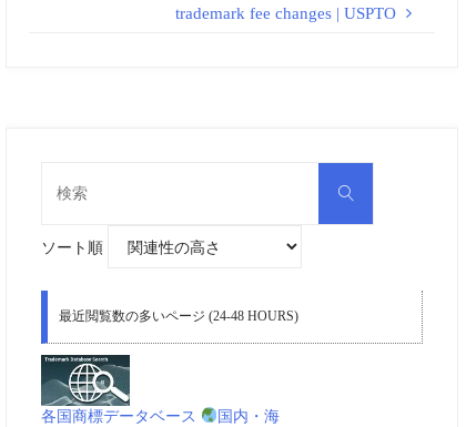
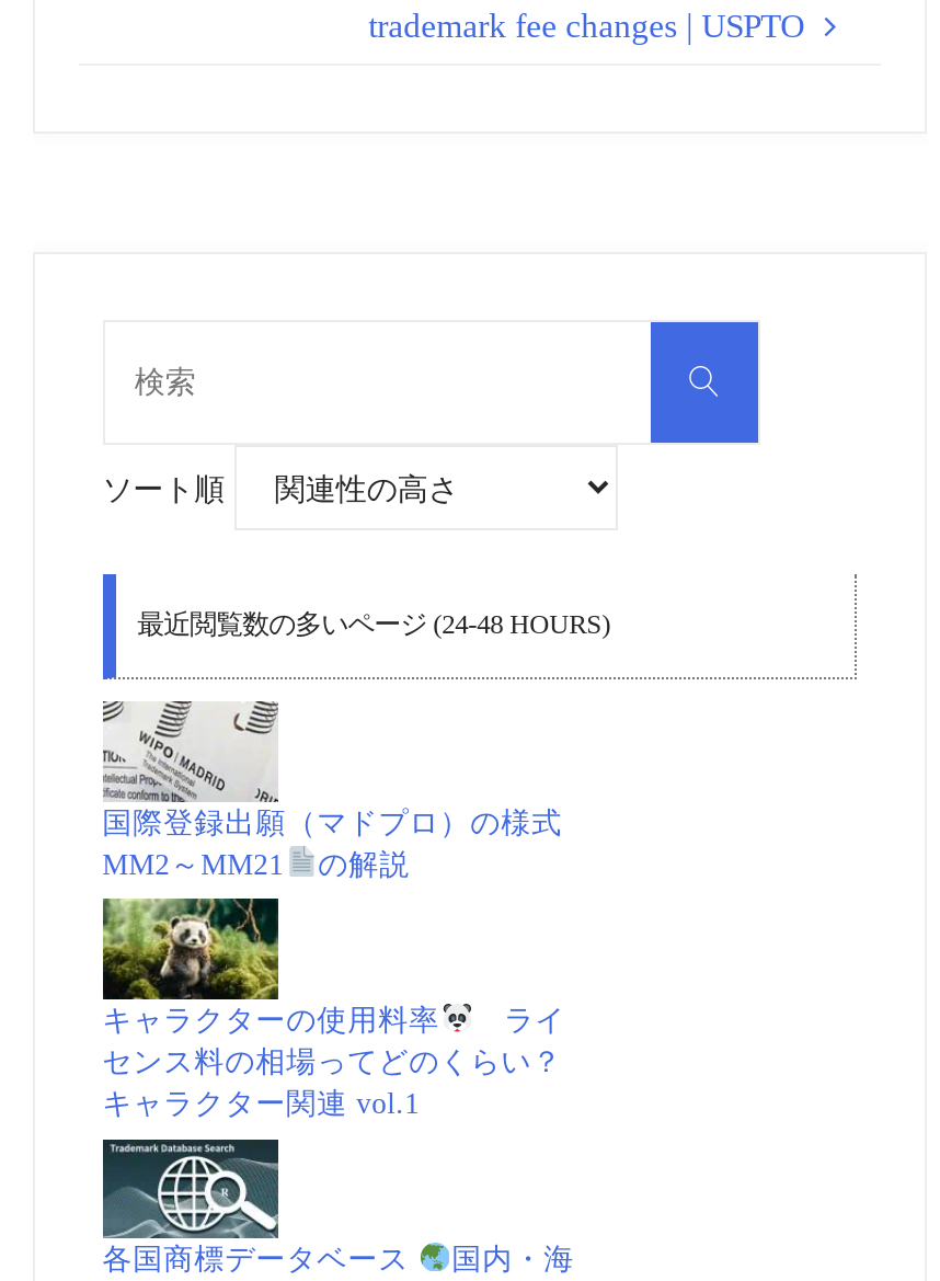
+ [image]
+ 国際登録出願（マドプロ）の様式
+ MM2～MM21
+ の解説

+ [image]
+ キャラクターの使用料率
+ ライ
+ センス料の相場ってどのくらい？
+ キャラクター関連 vol.1
